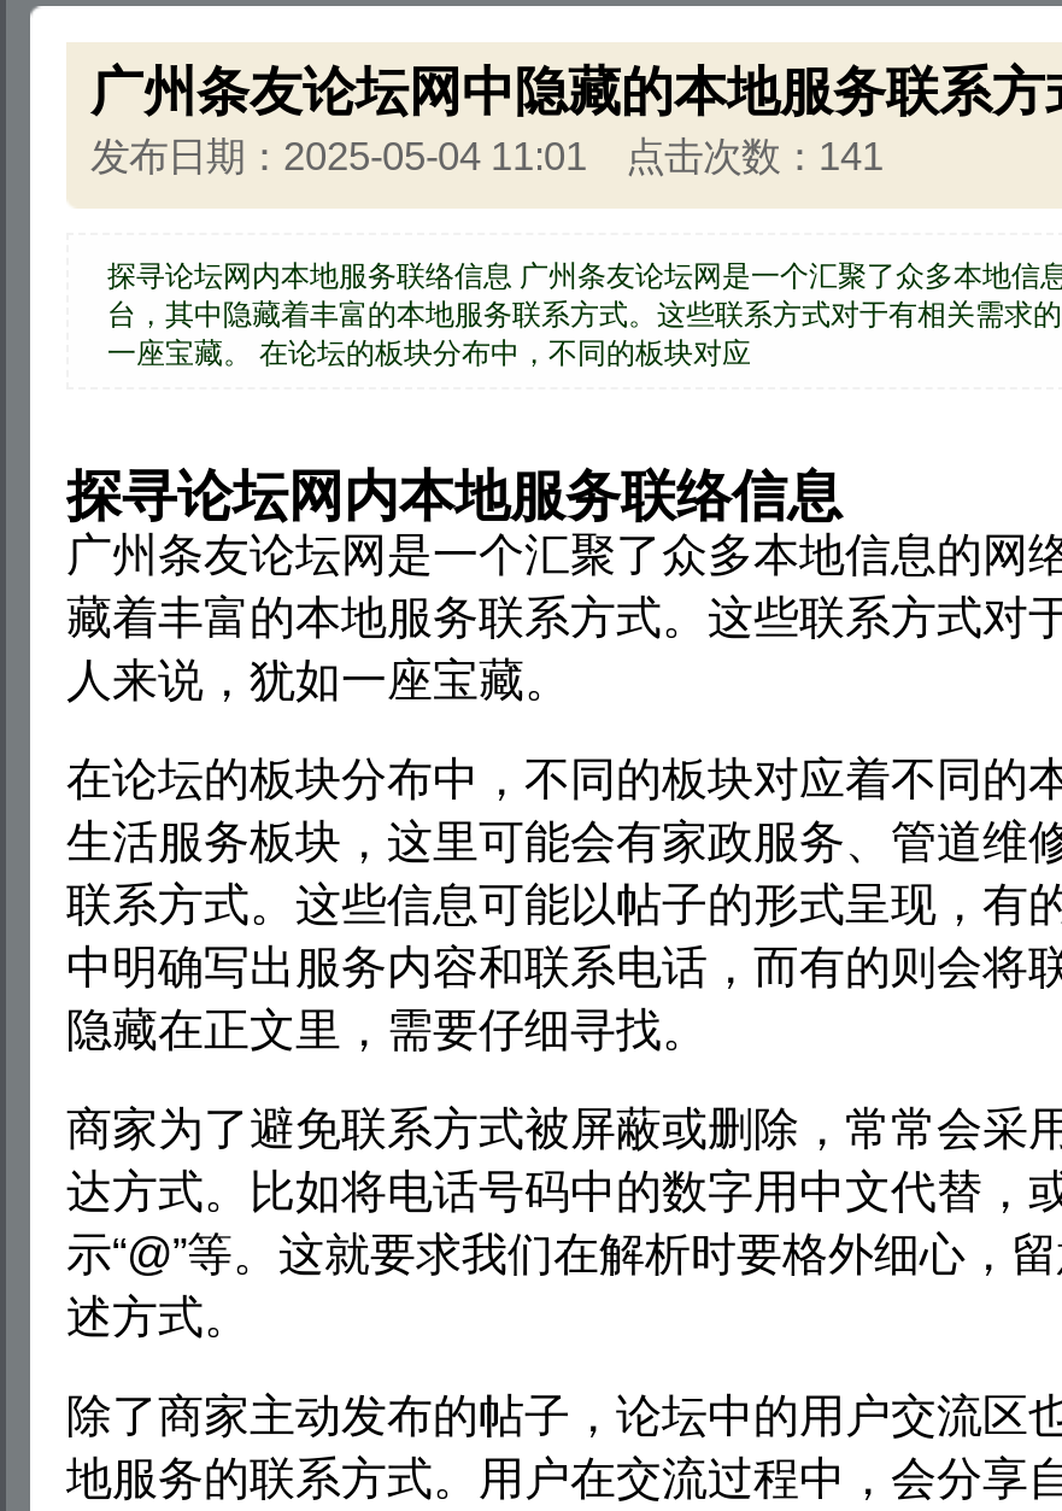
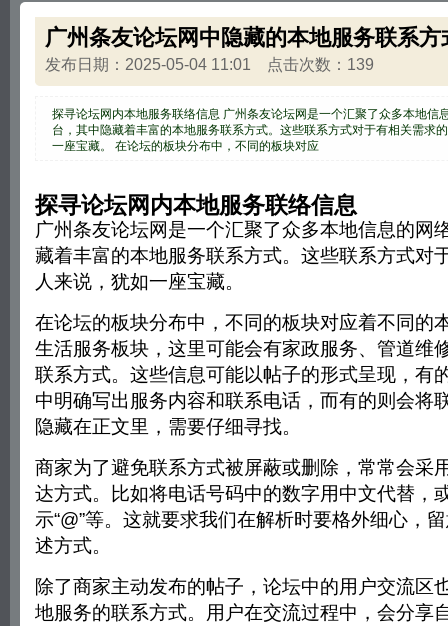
- 发布日期：2025-05-04 11:01 点击次数：141
+ 发布日期：2025-05-04 11:01 点击次数：139
